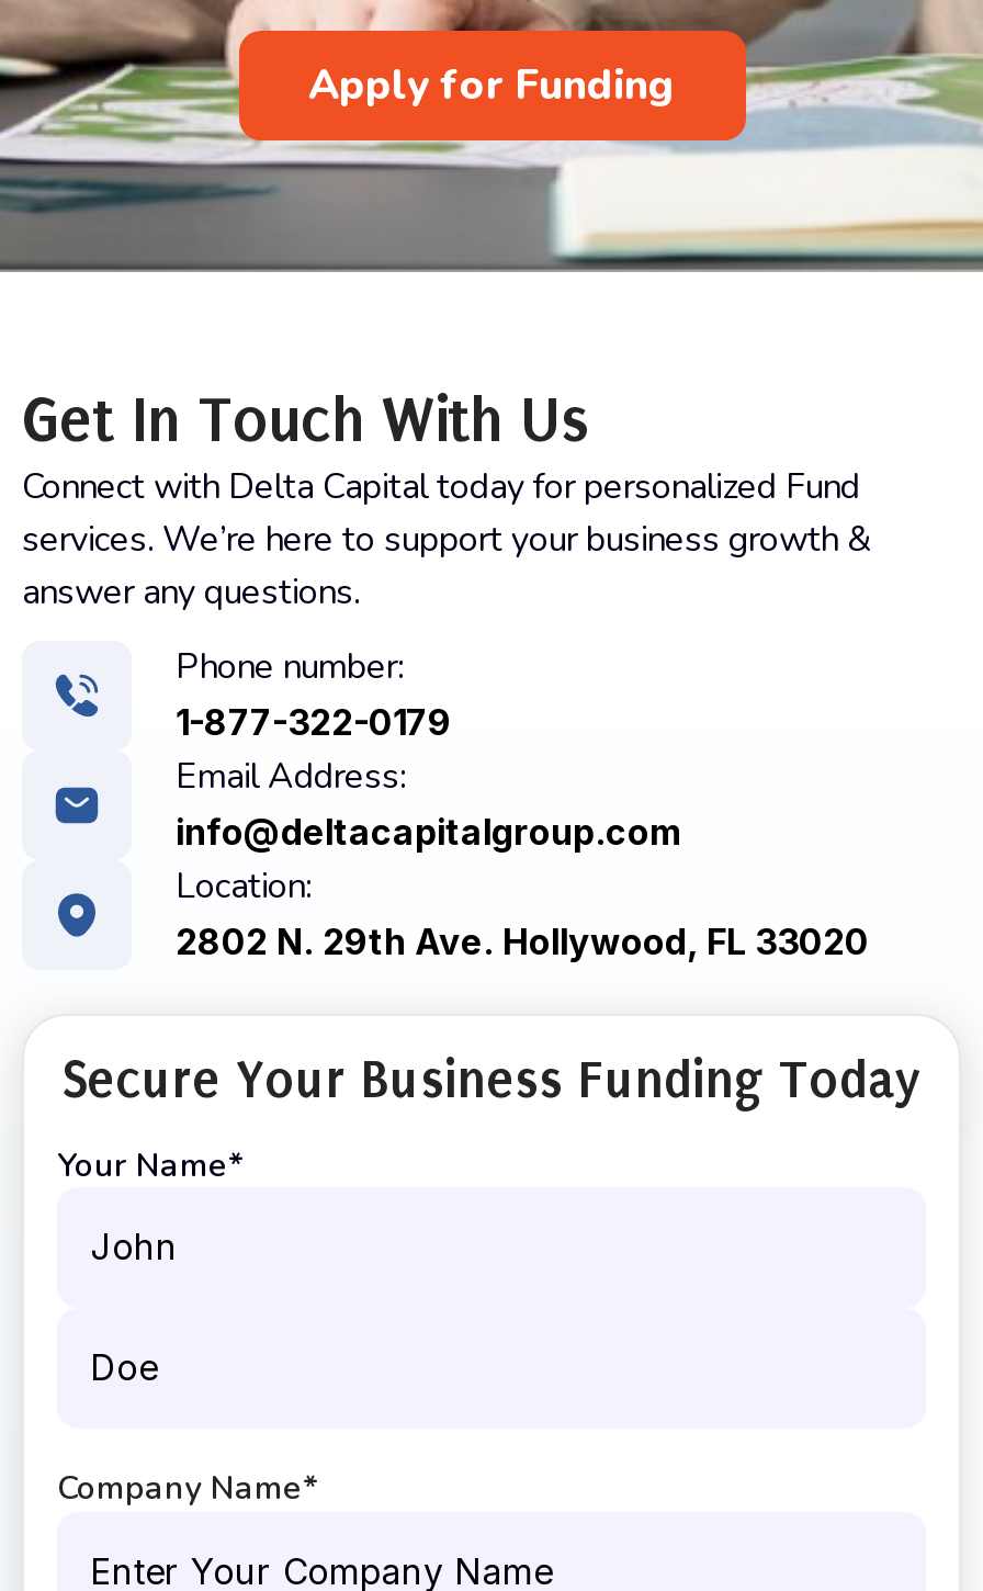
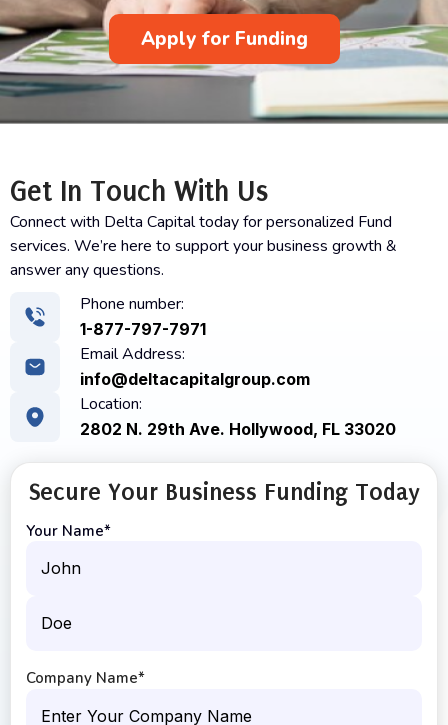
- 1-877-322-0179
+ 1-877-797-7971
